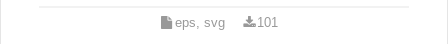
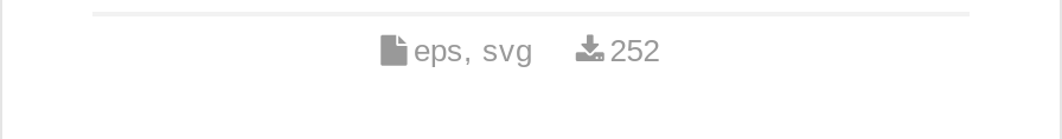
- 101
+ 252
